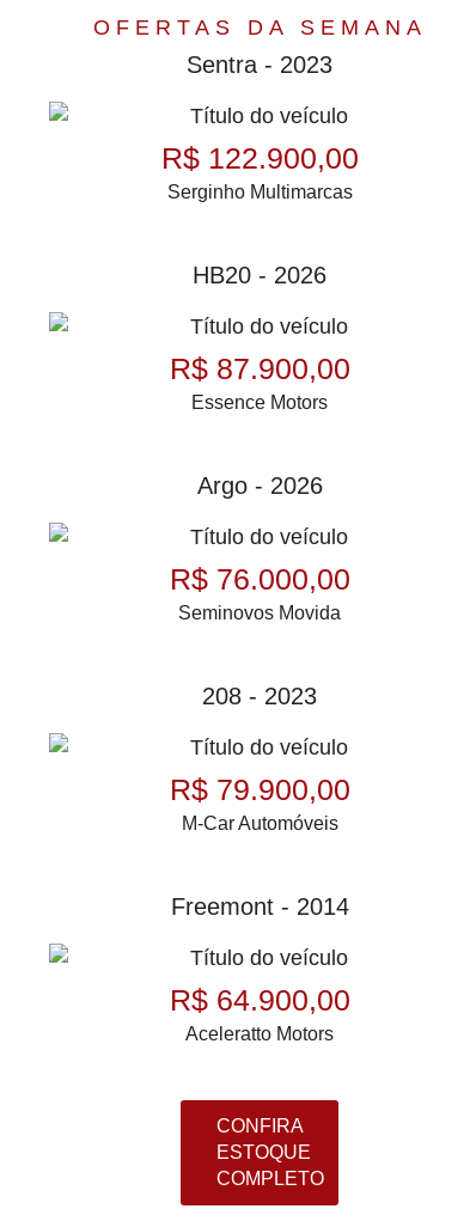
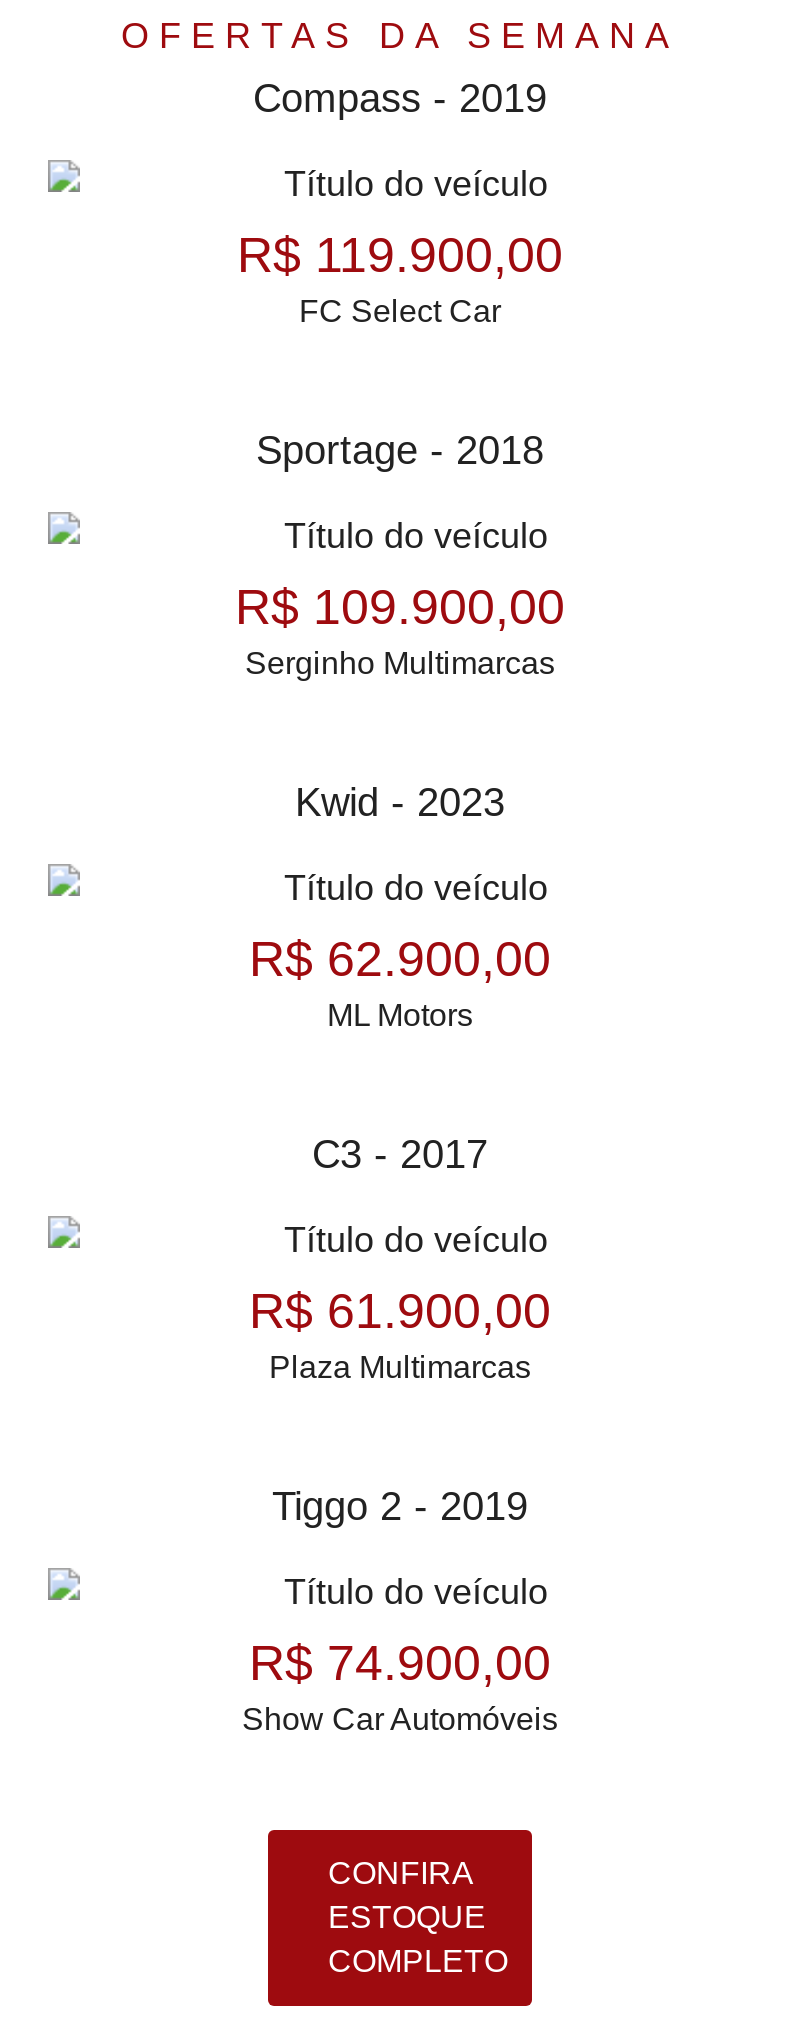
- Sentra - 2023
- R$ 122.900,00
+ Compass - 2019
+ R$ 119.900,00
+ FC Select Car
+ Sportage - 2018
+ R$ 109.900,00

moved down: Serginho Multimarcas

- HB20 - 2026
- R$ 87.900,00
- Essence Motors
- Argo - 2026
- R$ 76.000,00
- Seminovos Movida
- 208 - 2023
- R$ 79.900,00
- M-Car Automóveis
- Freemont - 2014
- R$ 64.900,00
- Aceleratto Motors
+ Kwid - 2023
+ R$ 62.900,00
+ ML Motors
+ C3 - 2017
+ R$ 61.900,00
+ Plaza Multimarcas
+ Tiggo 2 - 2019
+ R$ 74.900,00
+ Show Car Automóveis
